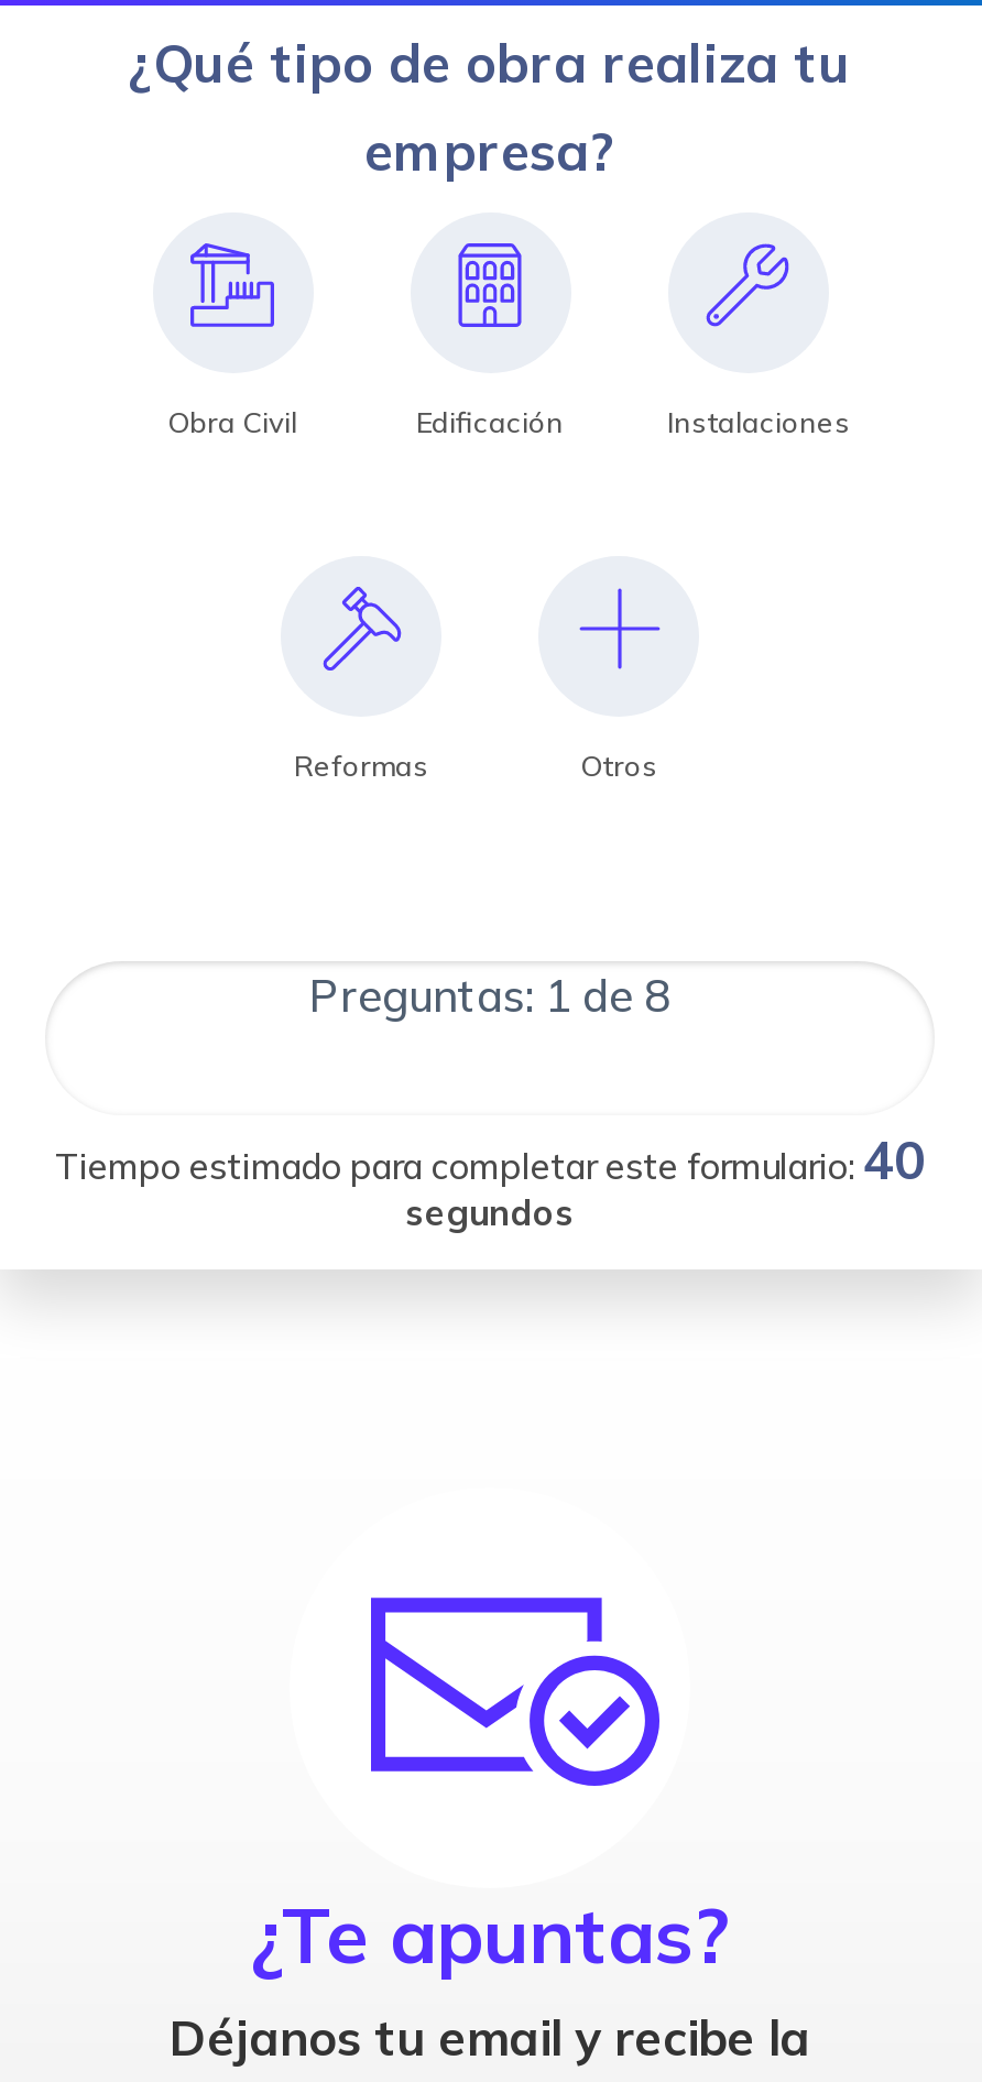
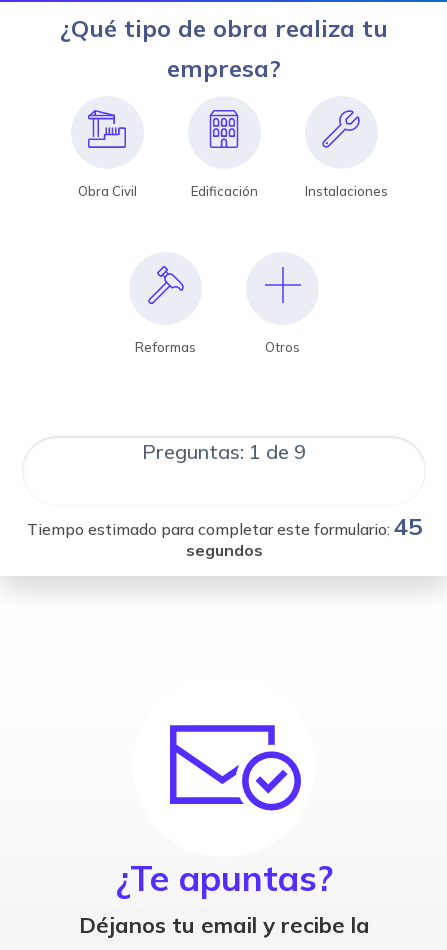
- Preguntas: 1 de 8
+ Preguntas: 1 de 9

- Tiempo estimado para completar este formulario:40
+ Tiempo estimado para completar este formulario:45
